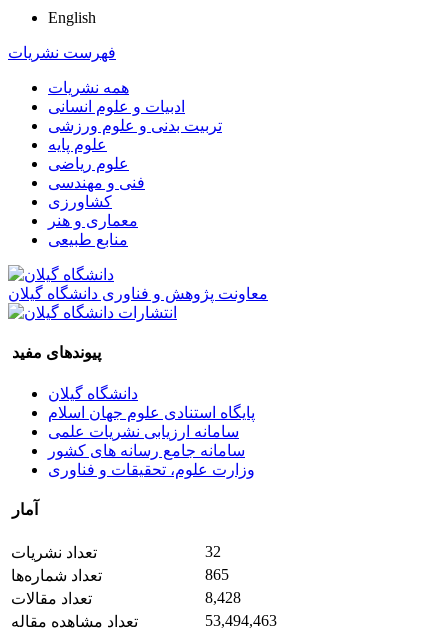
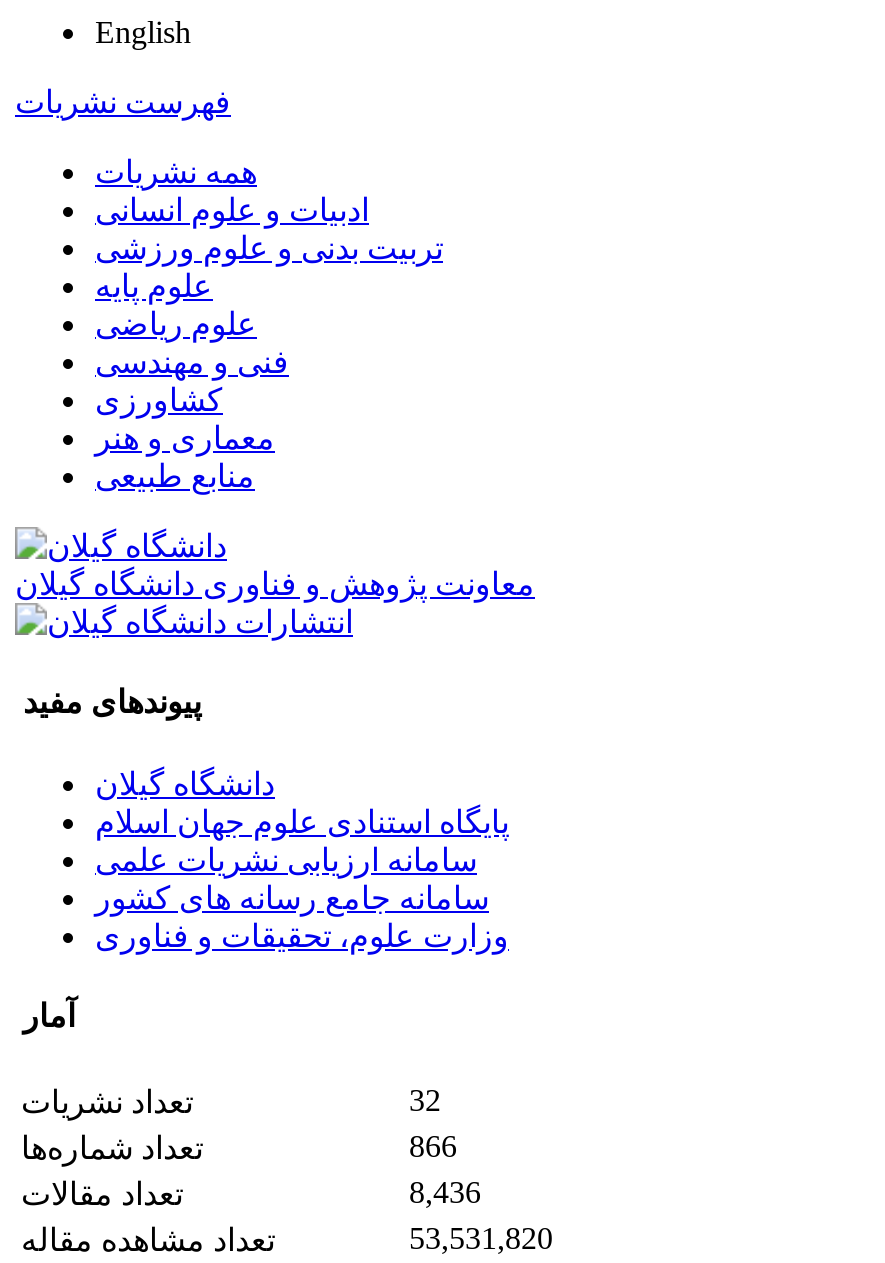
- 865
+ 866

- 8,428
+ 8,436

- 53,494,463
+ 53,531,820
